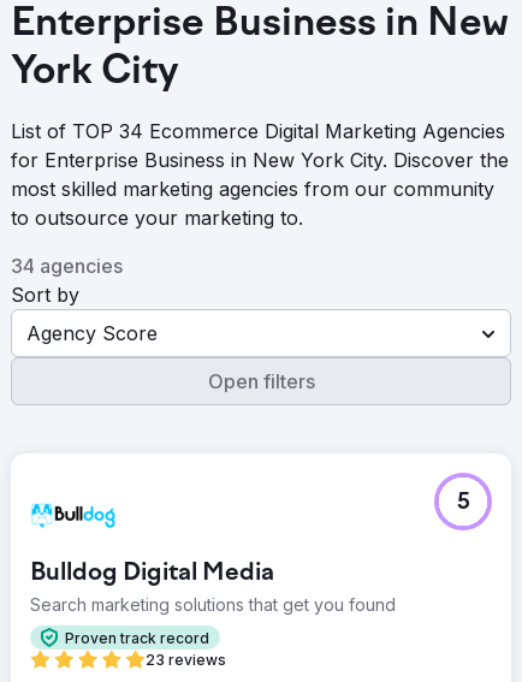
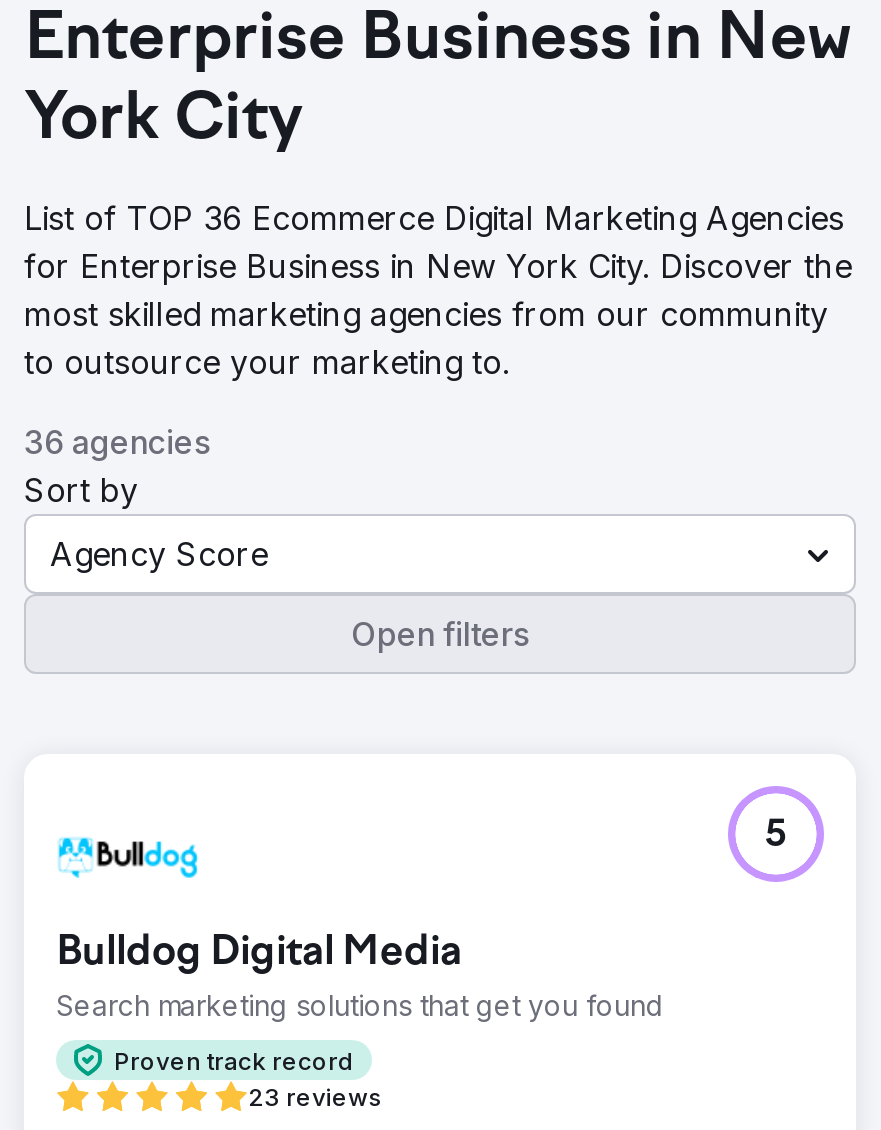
- List of TOP 34 Ecommerce Digital Marketing Agencies
+ List of TOP 36 Ecommerce Digital Marketing Agencies

- 34 agencies
+ 36 agencies
